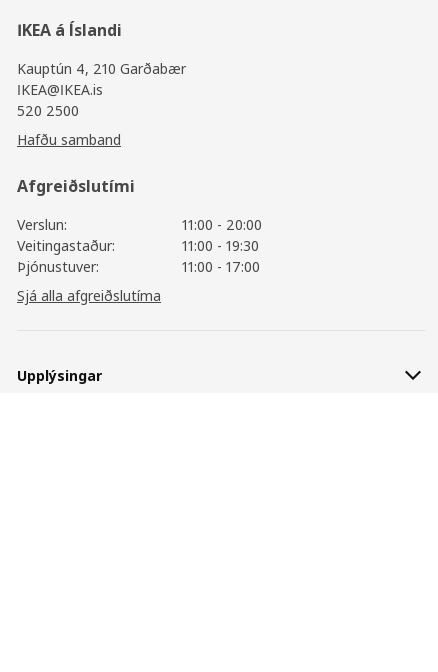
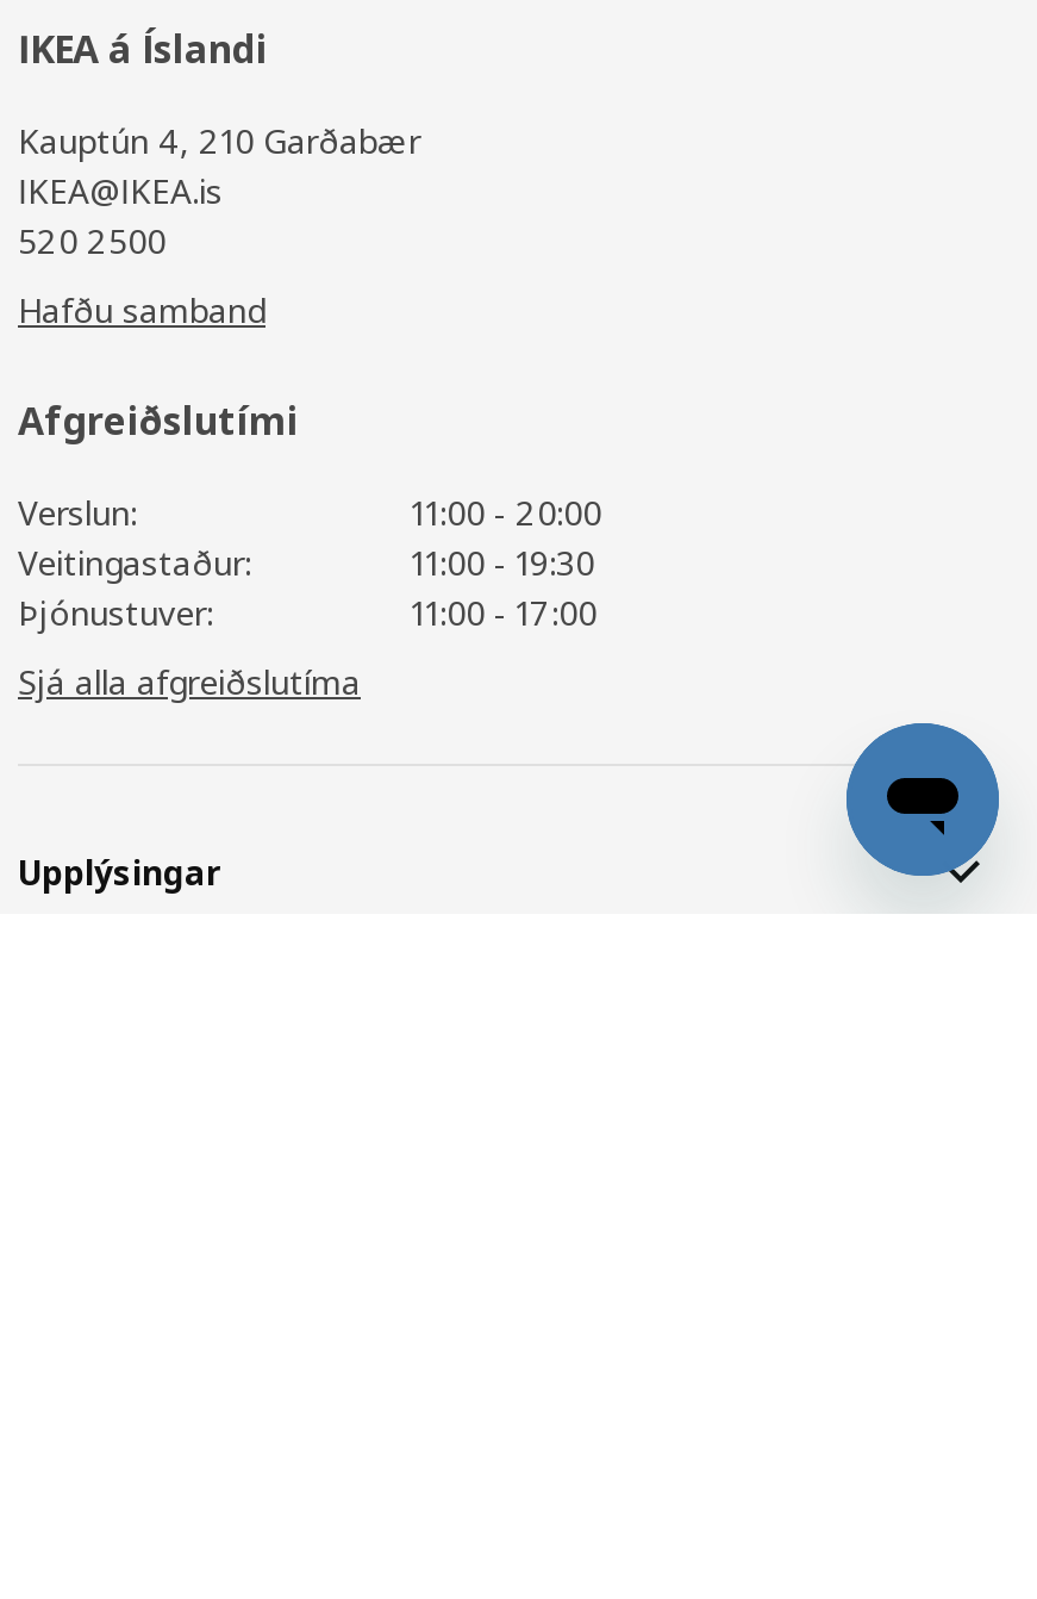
+ [image]
